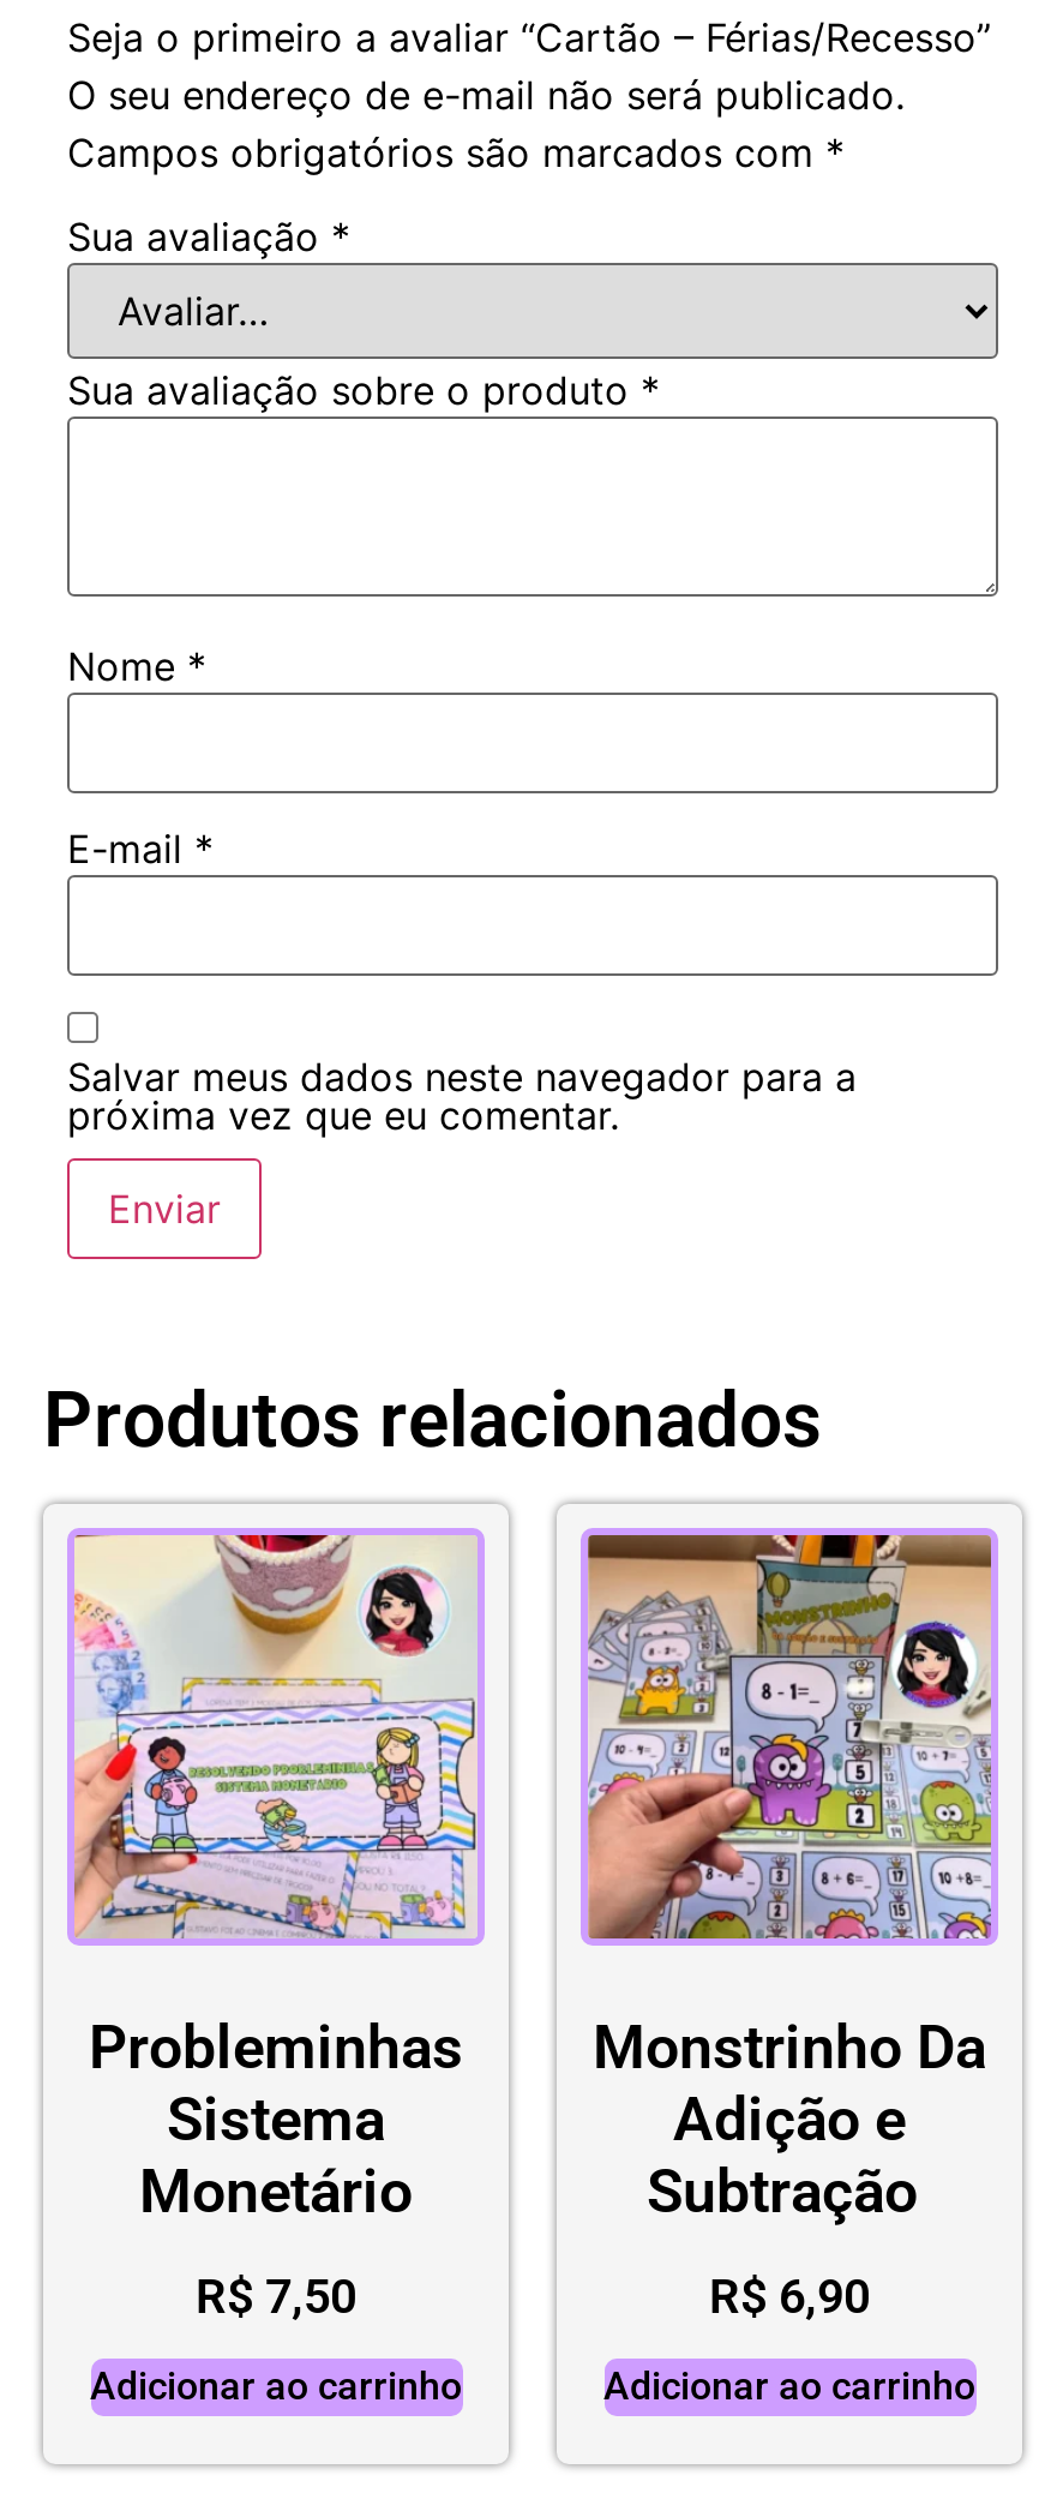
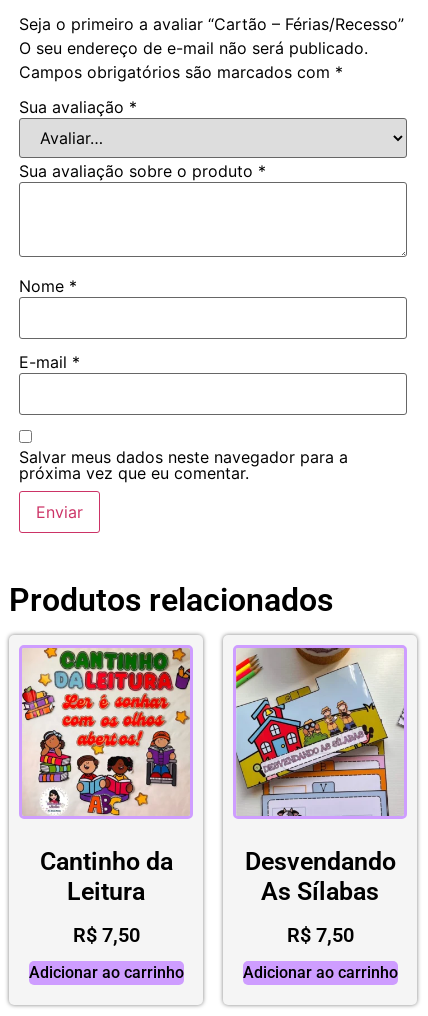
- [image]
- Probleminhas
- Sistema
- Monetário
+ [image]
+ Cantinho da
+ Leitura

- [image]
- Monstrinho Da
- Adição e
- Subtração
+ [image]
+ Desvendando
+ As Sílabas

- R$6,90
+ R$7,50
